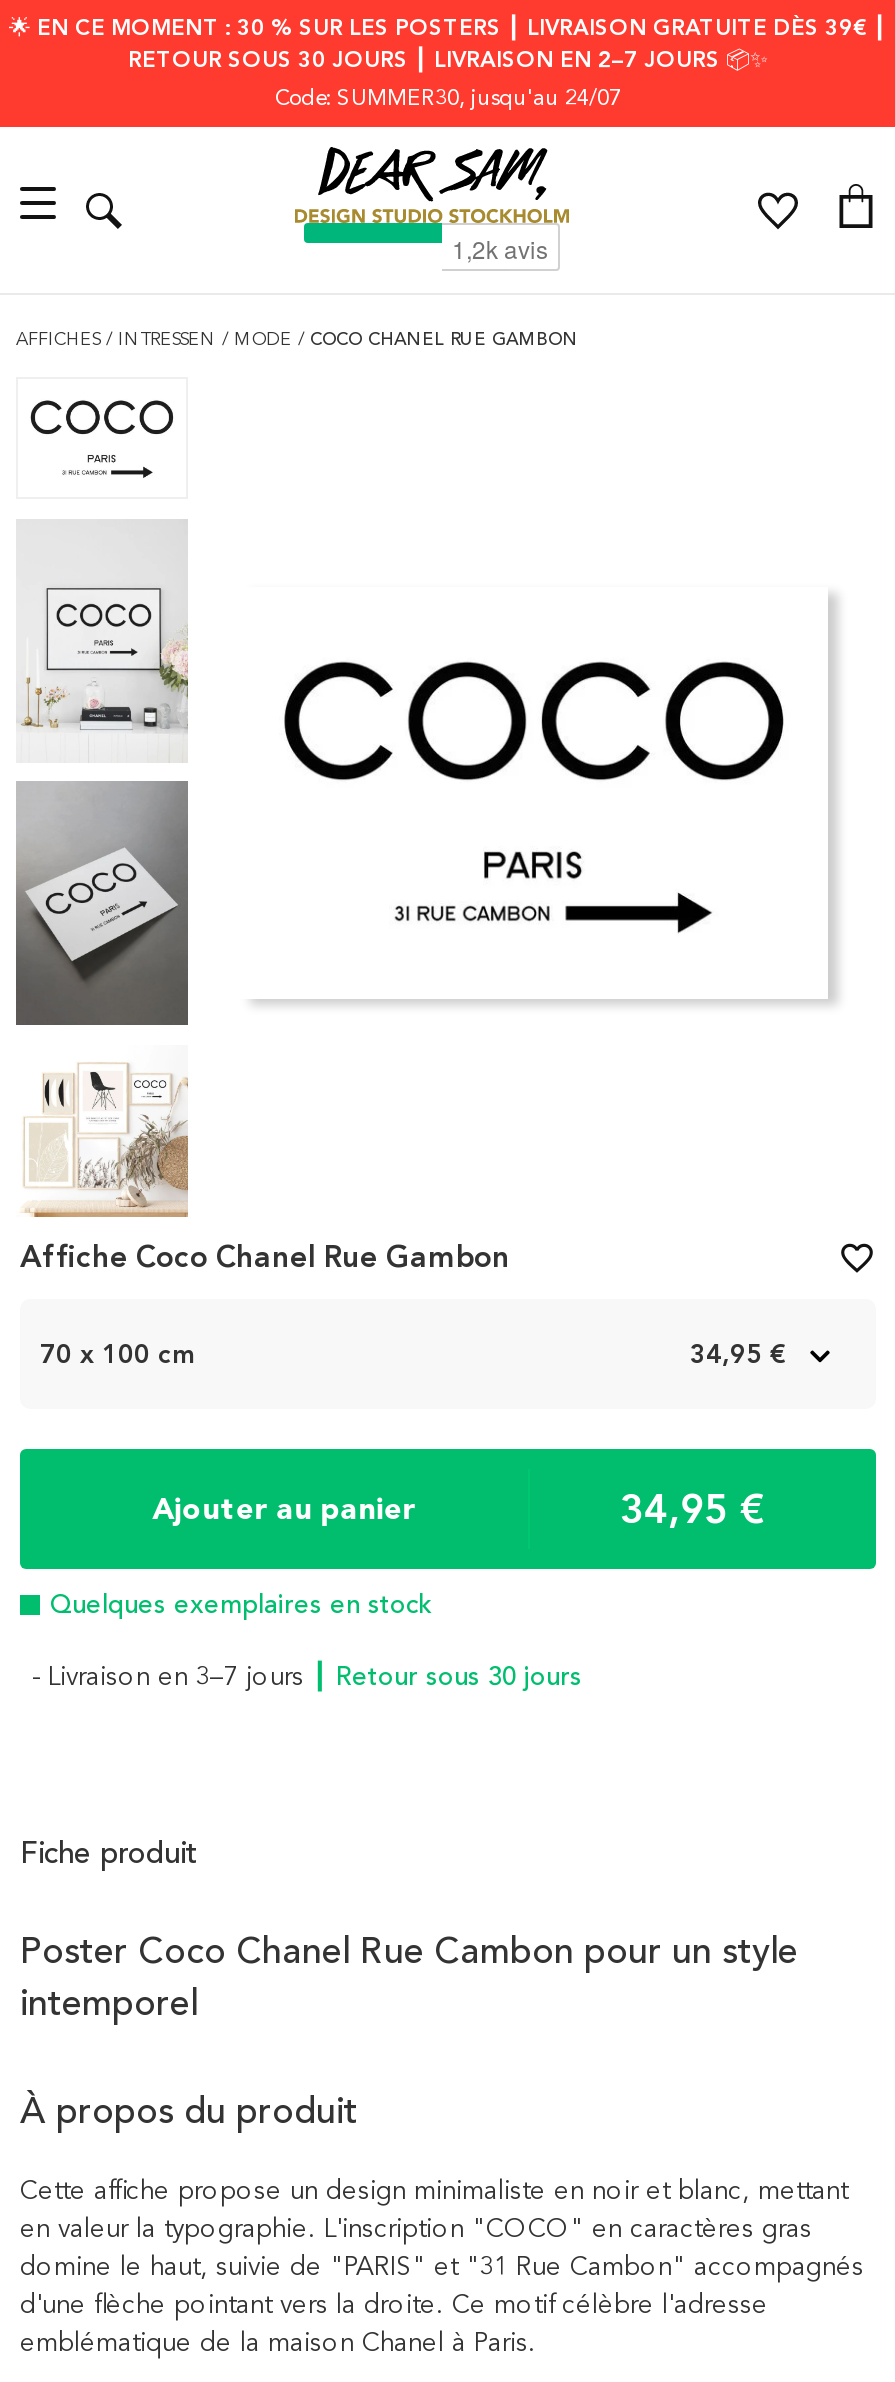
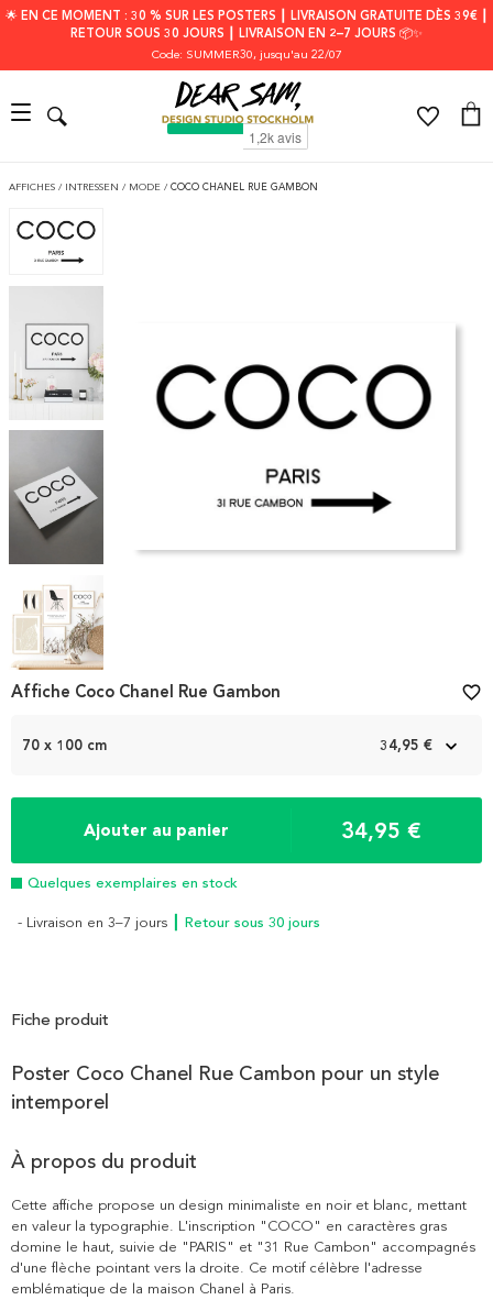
- Code: SUMMER30, jusqu'au 24/07
+ Code: SUMMER30, jusqu'au 22/07
